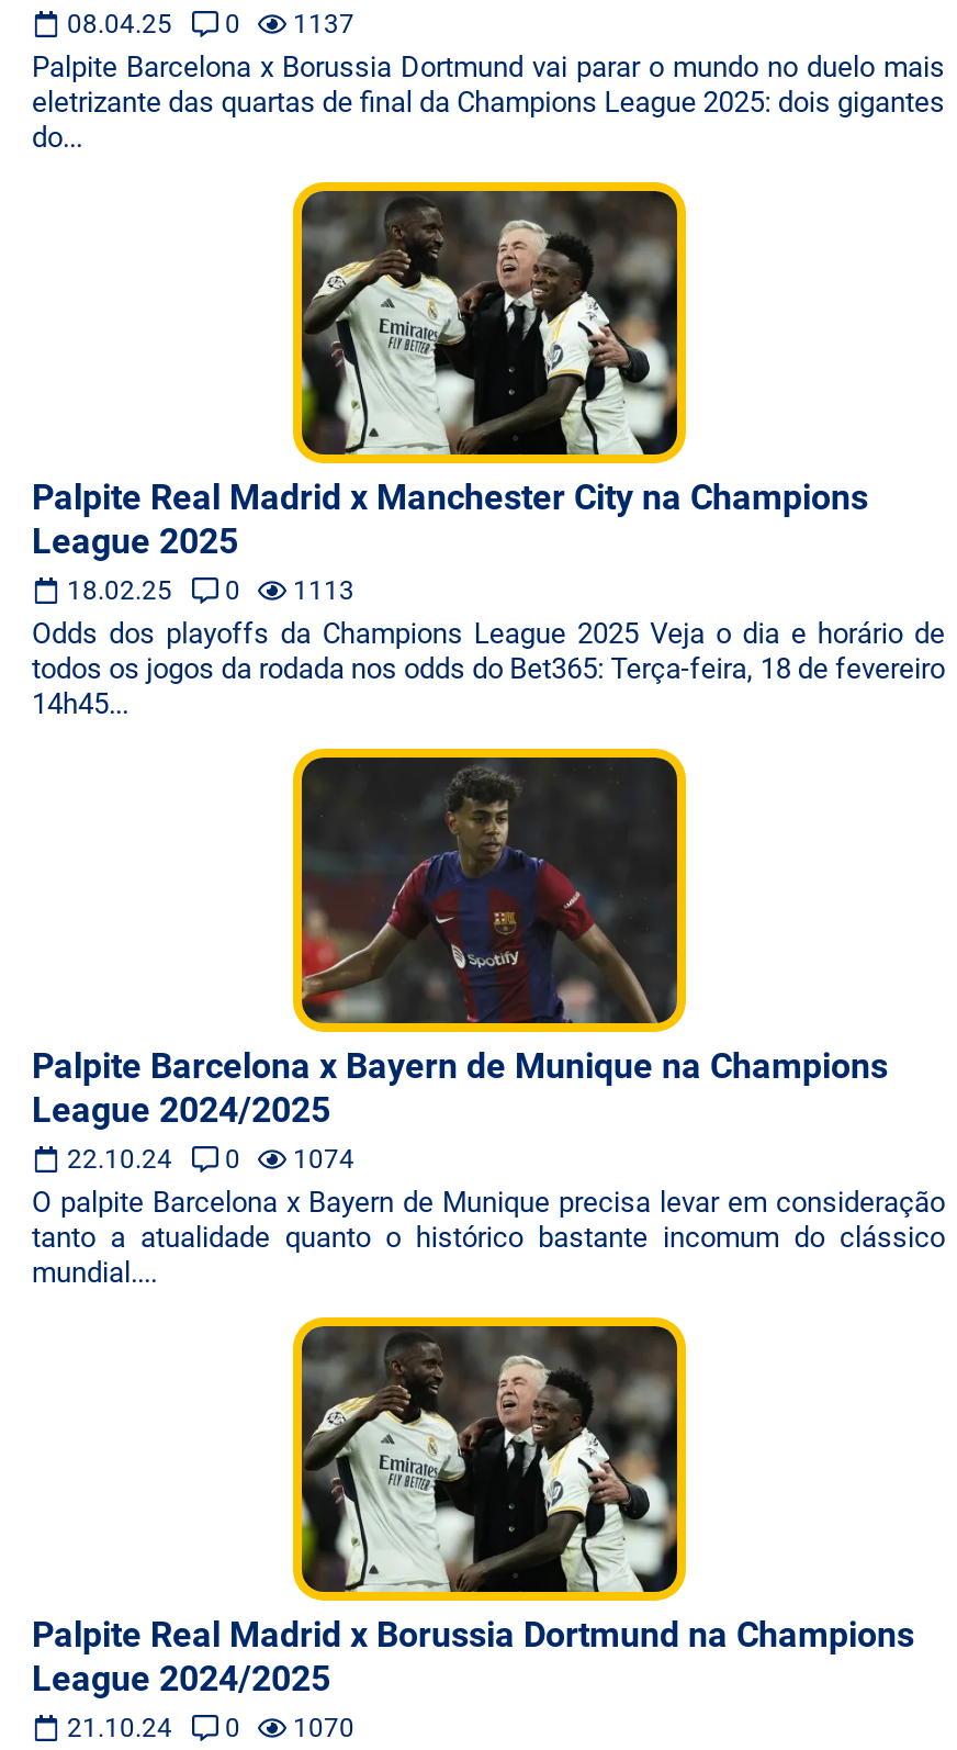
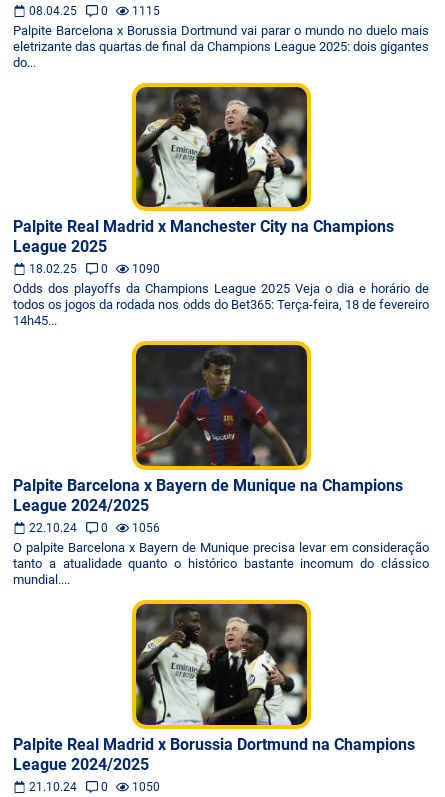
- 08.04.25 0 1137
+ 08.04.25 0 1115

- 18.02.25 0 1113
+ 18.02.25 0 1090

- 22.10.24 0 1074
+ 22.10.24 0 1056

- 21.10.24 0 1070
+ 21.10.24 0 1050
